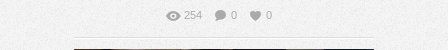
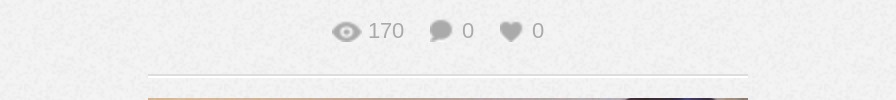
- 254
+ 170
